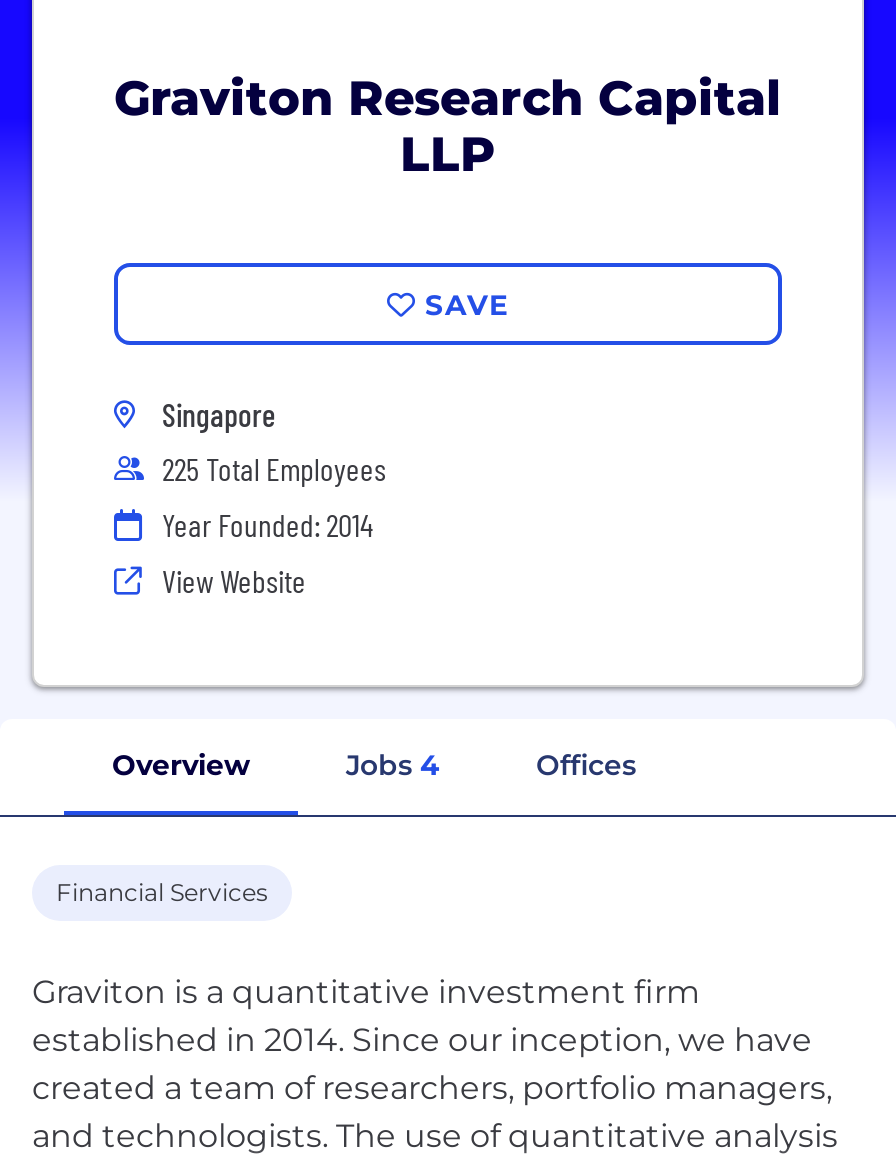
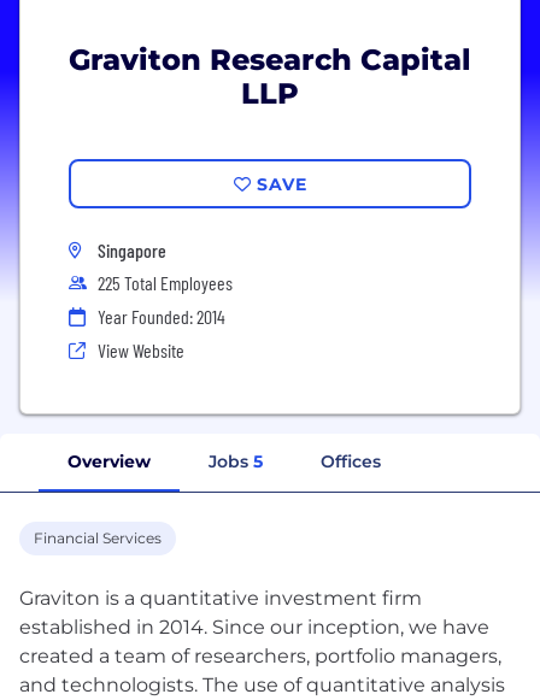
- Jobs 4
+ Jobs 5
